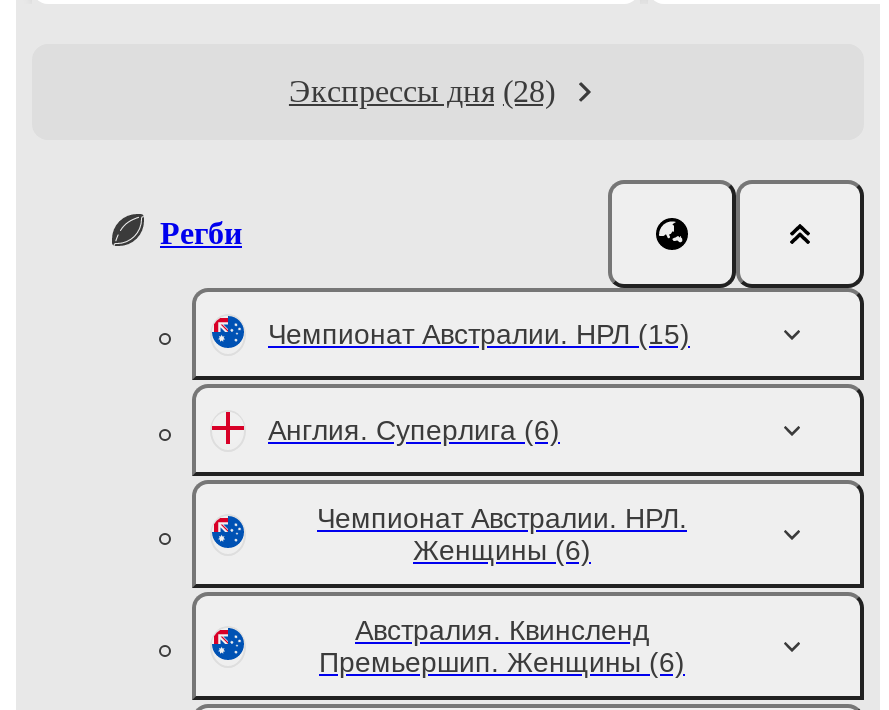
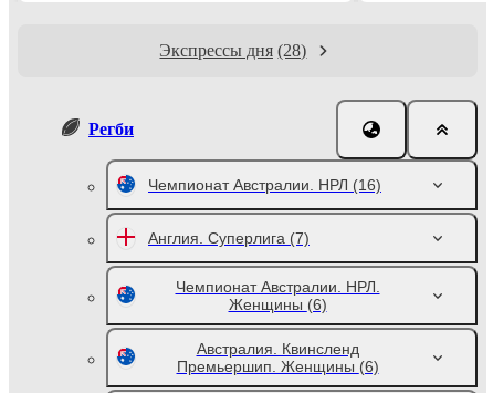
- Чемпионат Австралии. НРЛ (15)
+ Чемпионат Австралии. НРЛ (16)

- Англия. Суперлига (6)
+ Англия. Суперлига (7)
